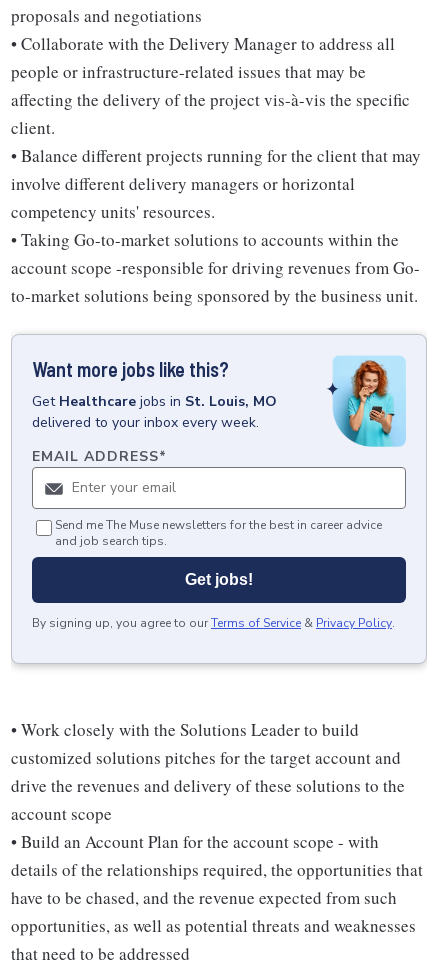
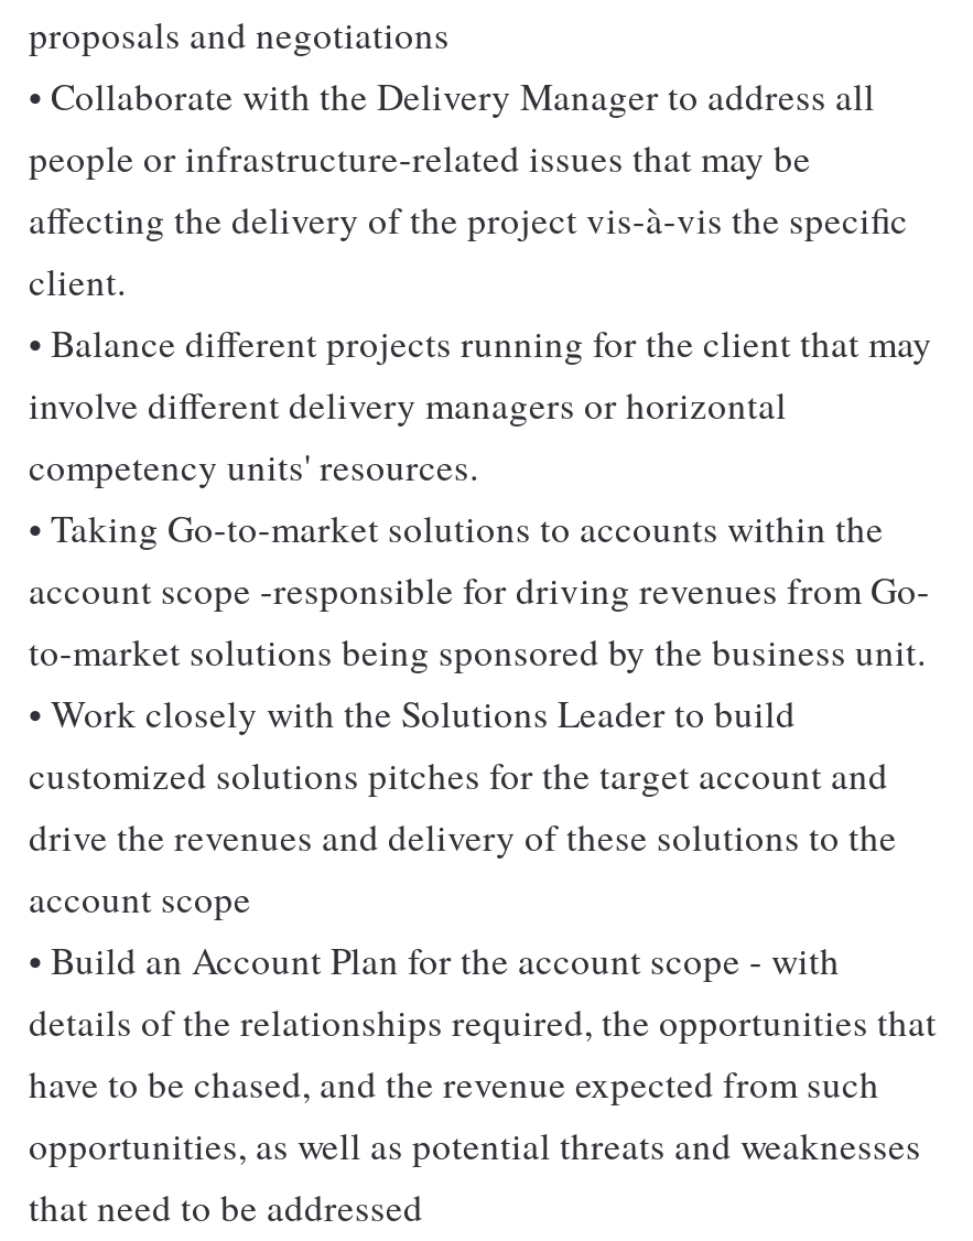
- [image]
- Want more jobs like this?
- Get Healthcare jobs in St. Louis, MO
- delivered to your inbox every week.
- EMAIL ADDRESS*

- Send me The Muse newsletters for the best in career advice
- and job search tips.
- Get jobs!
- By signing up, you agree to our Terms of Service & Privacy Policy.
